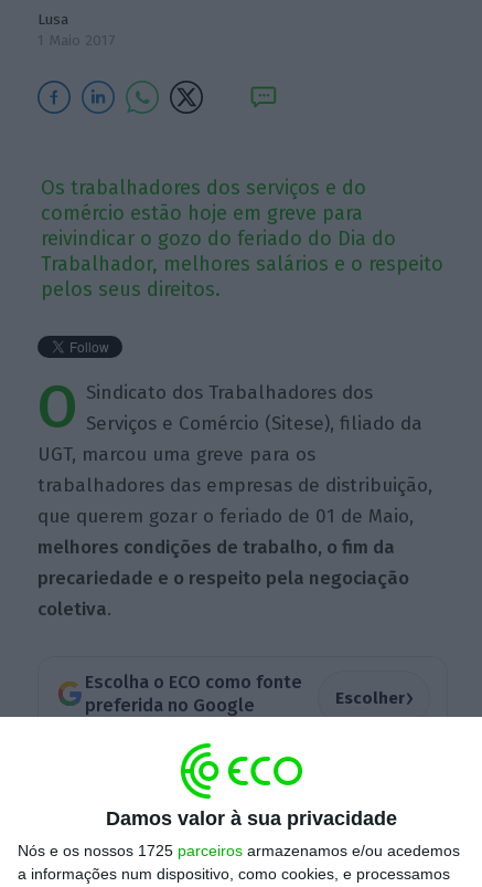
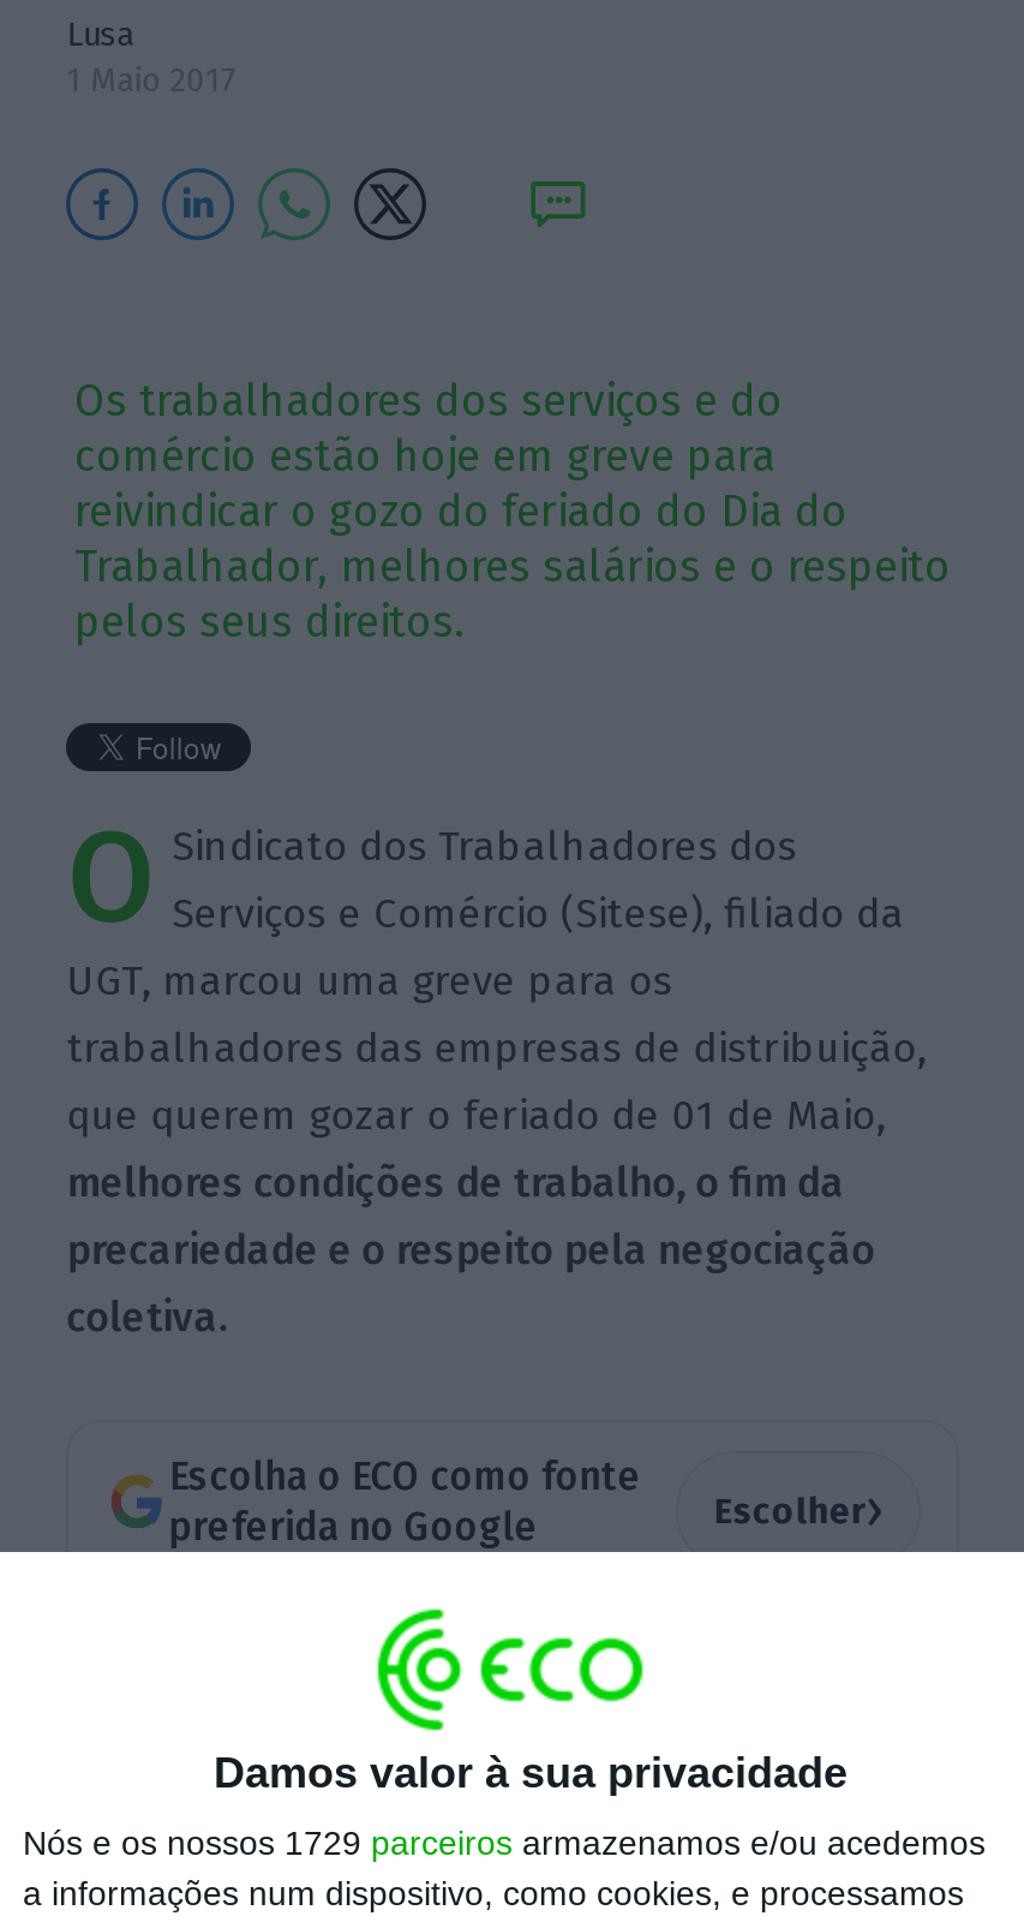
- Nós e os nossos 1725 parceiros armazenamos e/ou acedemos
+ Nós e os nossos 1729 parceiros armazenamos e/ou acedemos
